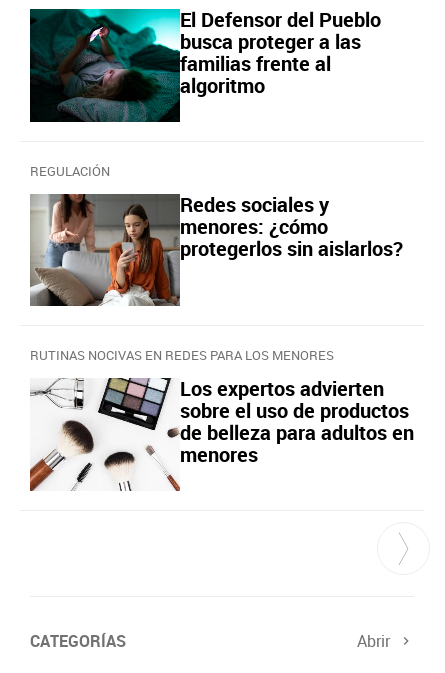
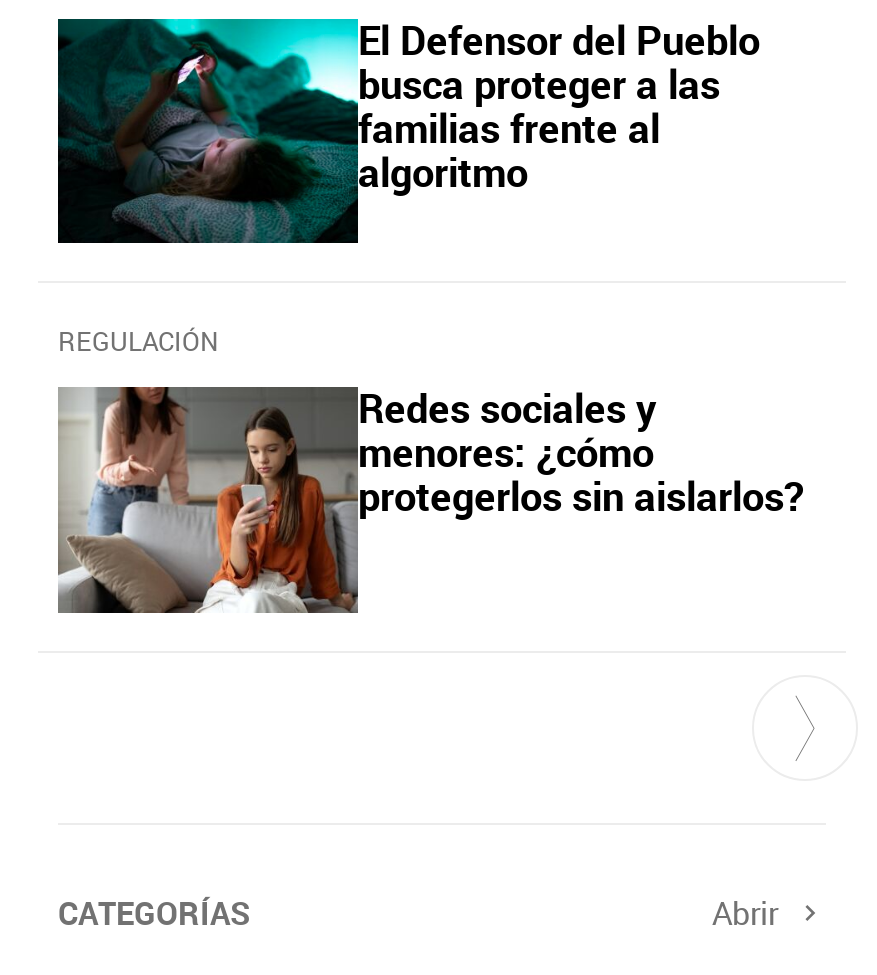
- [image]
- RUTINAS NOCIVAS EN REDES PARA LOS MENORES
- Los expertos advierten
- sobre el uso de productos
- de belleza para adultos en
- menores
